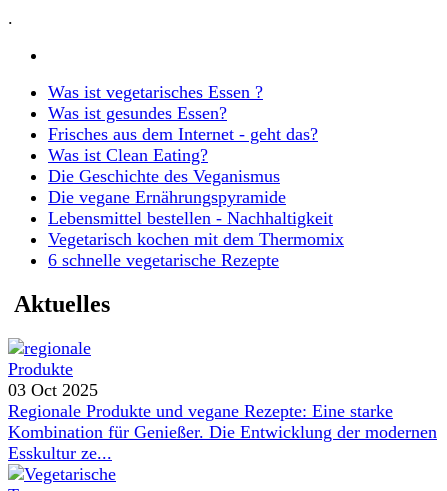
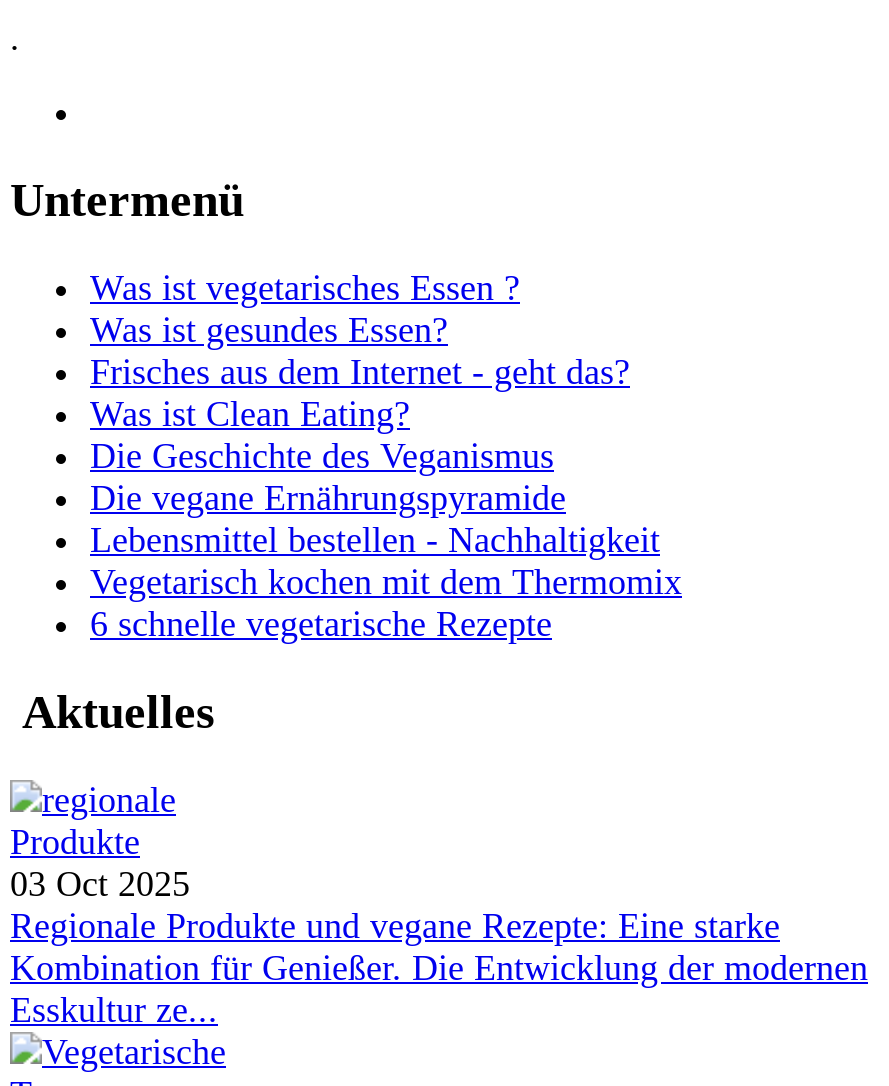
+ Untermenü
